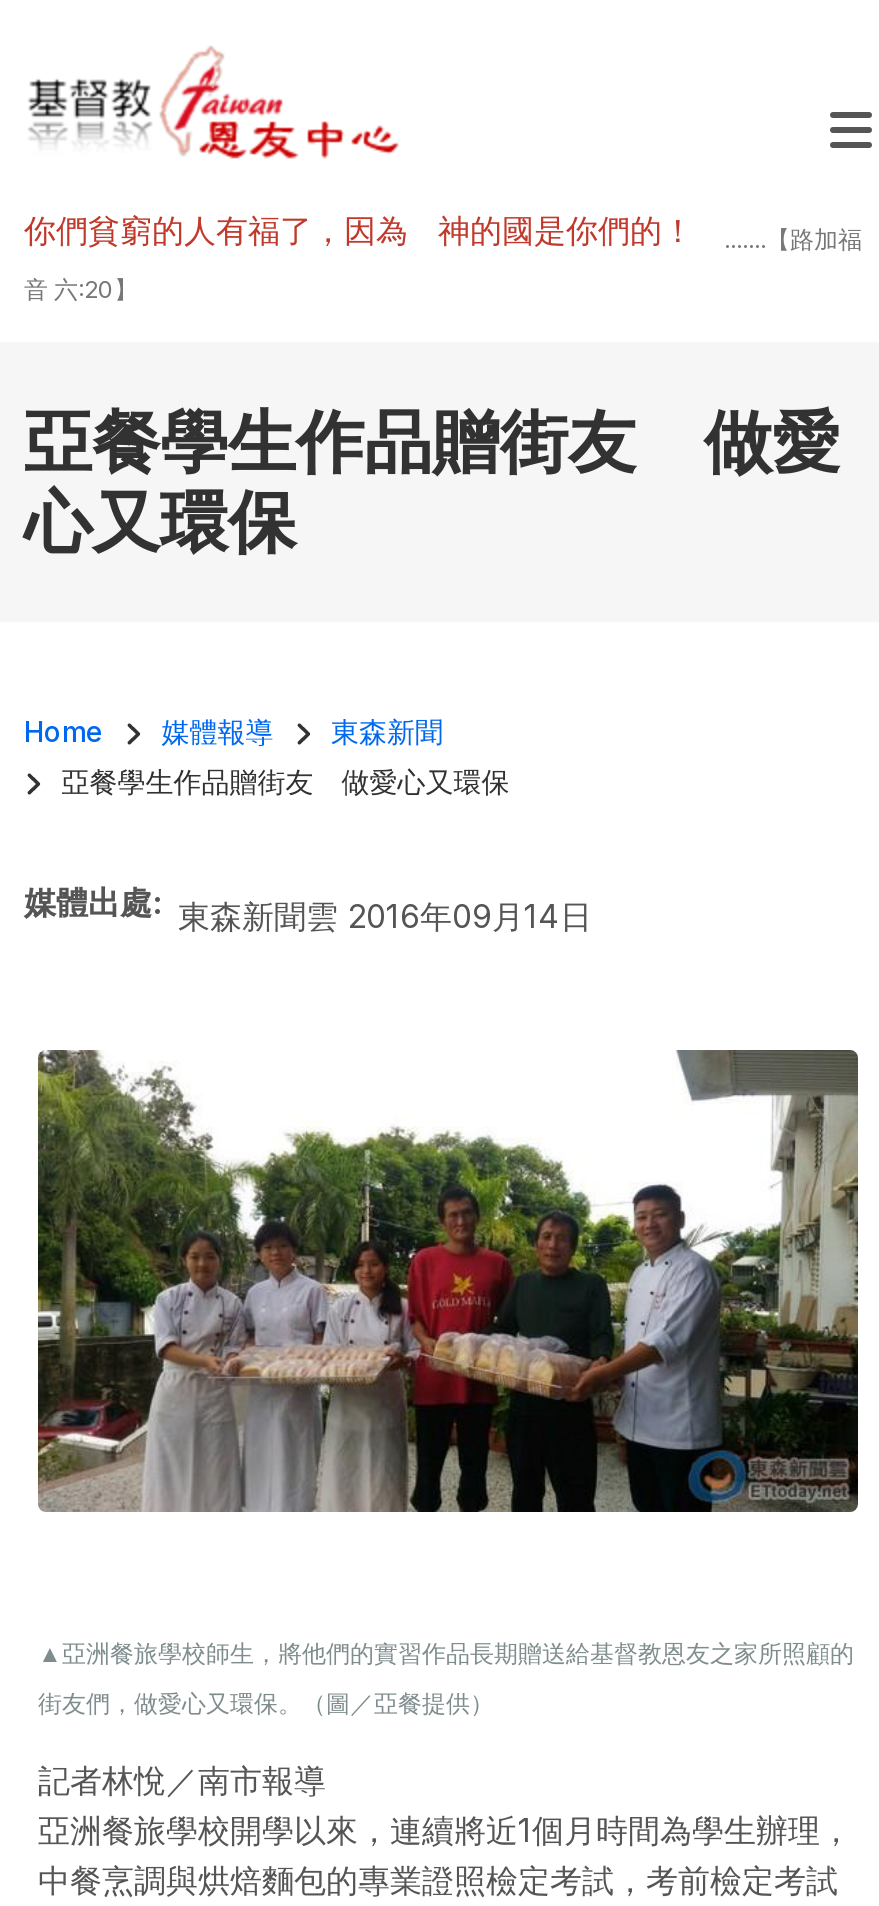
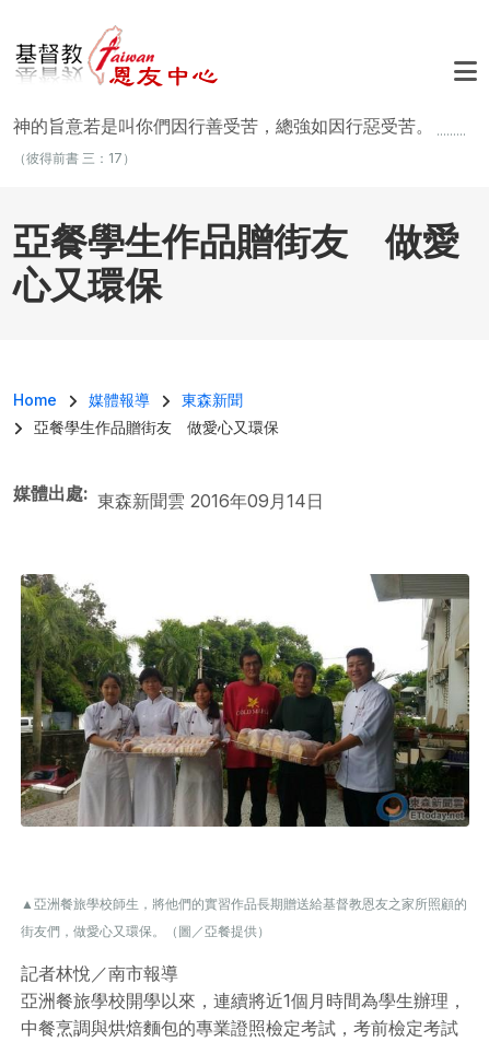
- 你們貧窮的人有福了，因為 神的國是你們的！.......【路加福
+ 神的旨意若是叫你們因行善受苦，總強如因行惡受苦。.........

- 音 六:20】
+ （彼得前書 三：17）
